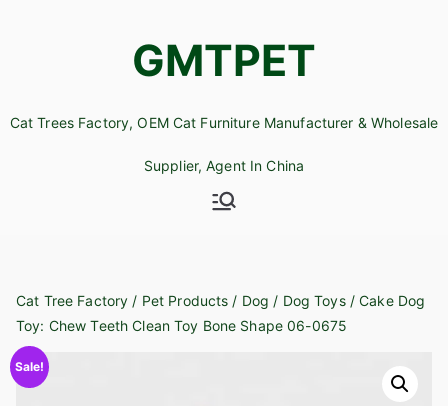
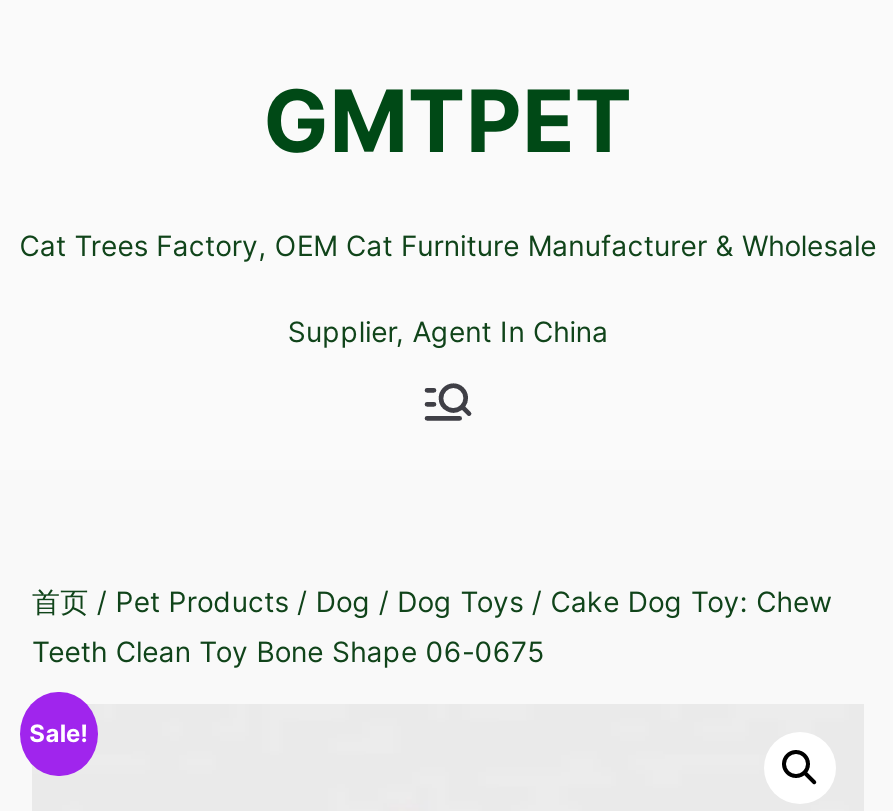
- Cat Tree Factory / Pet Products / Dog / Dog Toys / Cake Dog
+ 首页/ Pet Products / Dog / Dog Toys / Cake Dog Toy: Chew

- Toy: Chew Teeth Clean Toy Bone Shape 06-0675
+ Teeth Clean Toy Bone Shape 06-0675
